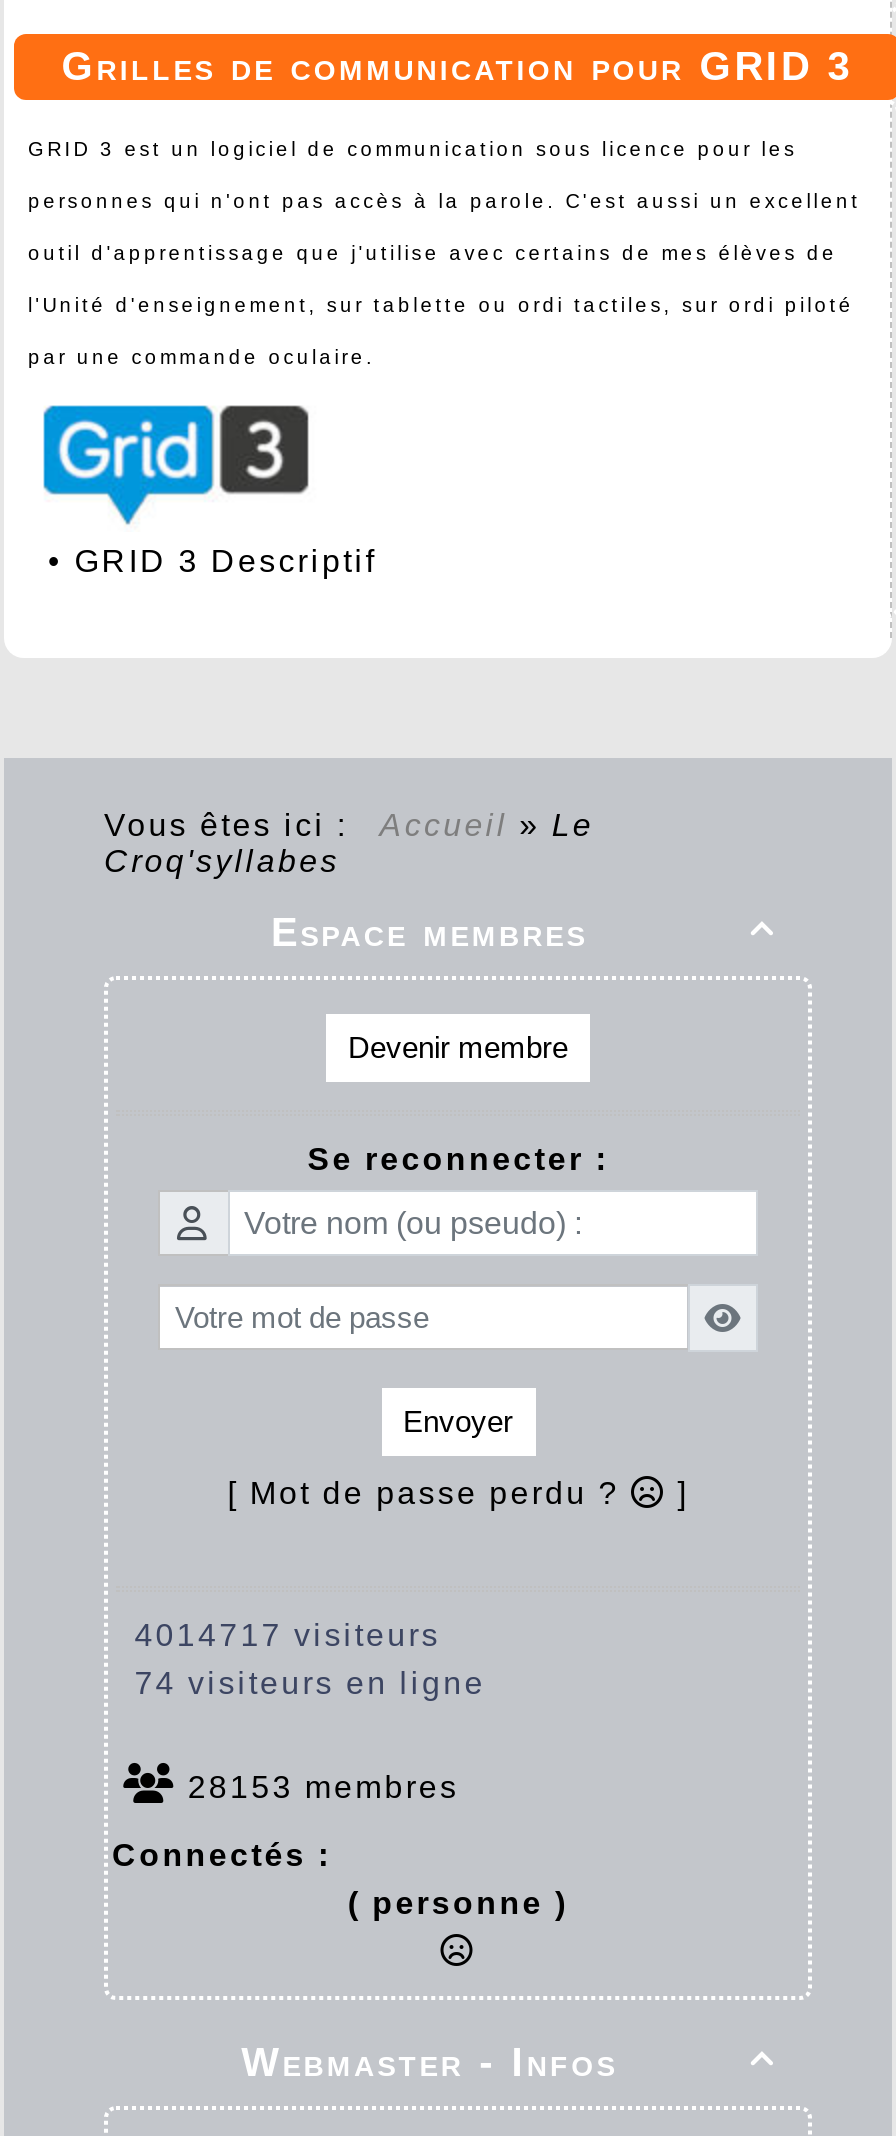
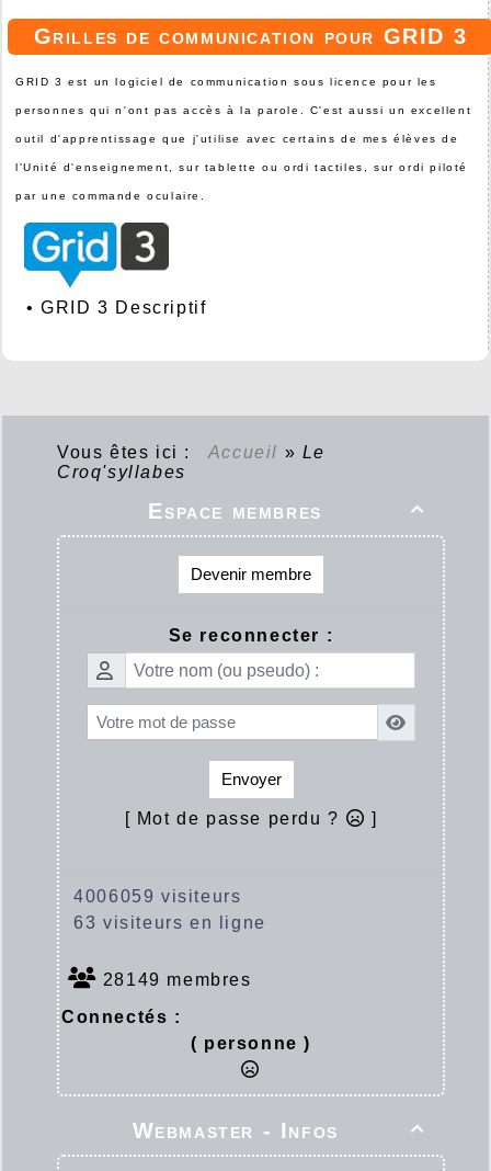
- 4014717 visiteurs
+ 4006059 visiteurs

- 74 visiteurs en ligne
+ 63 visiteurs en ligne

- 28153 membres
+ 28149 membres
